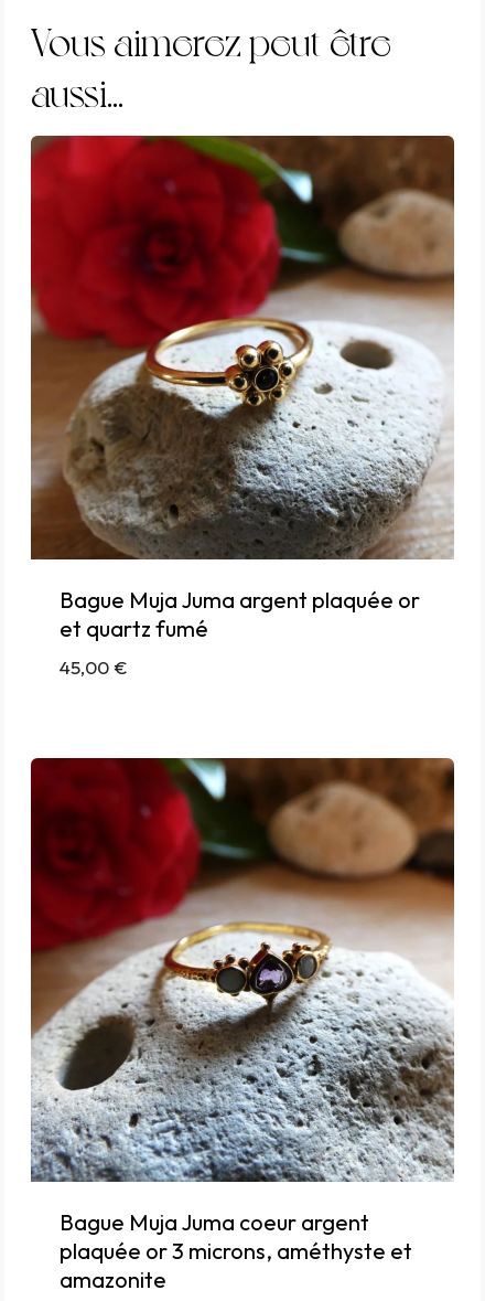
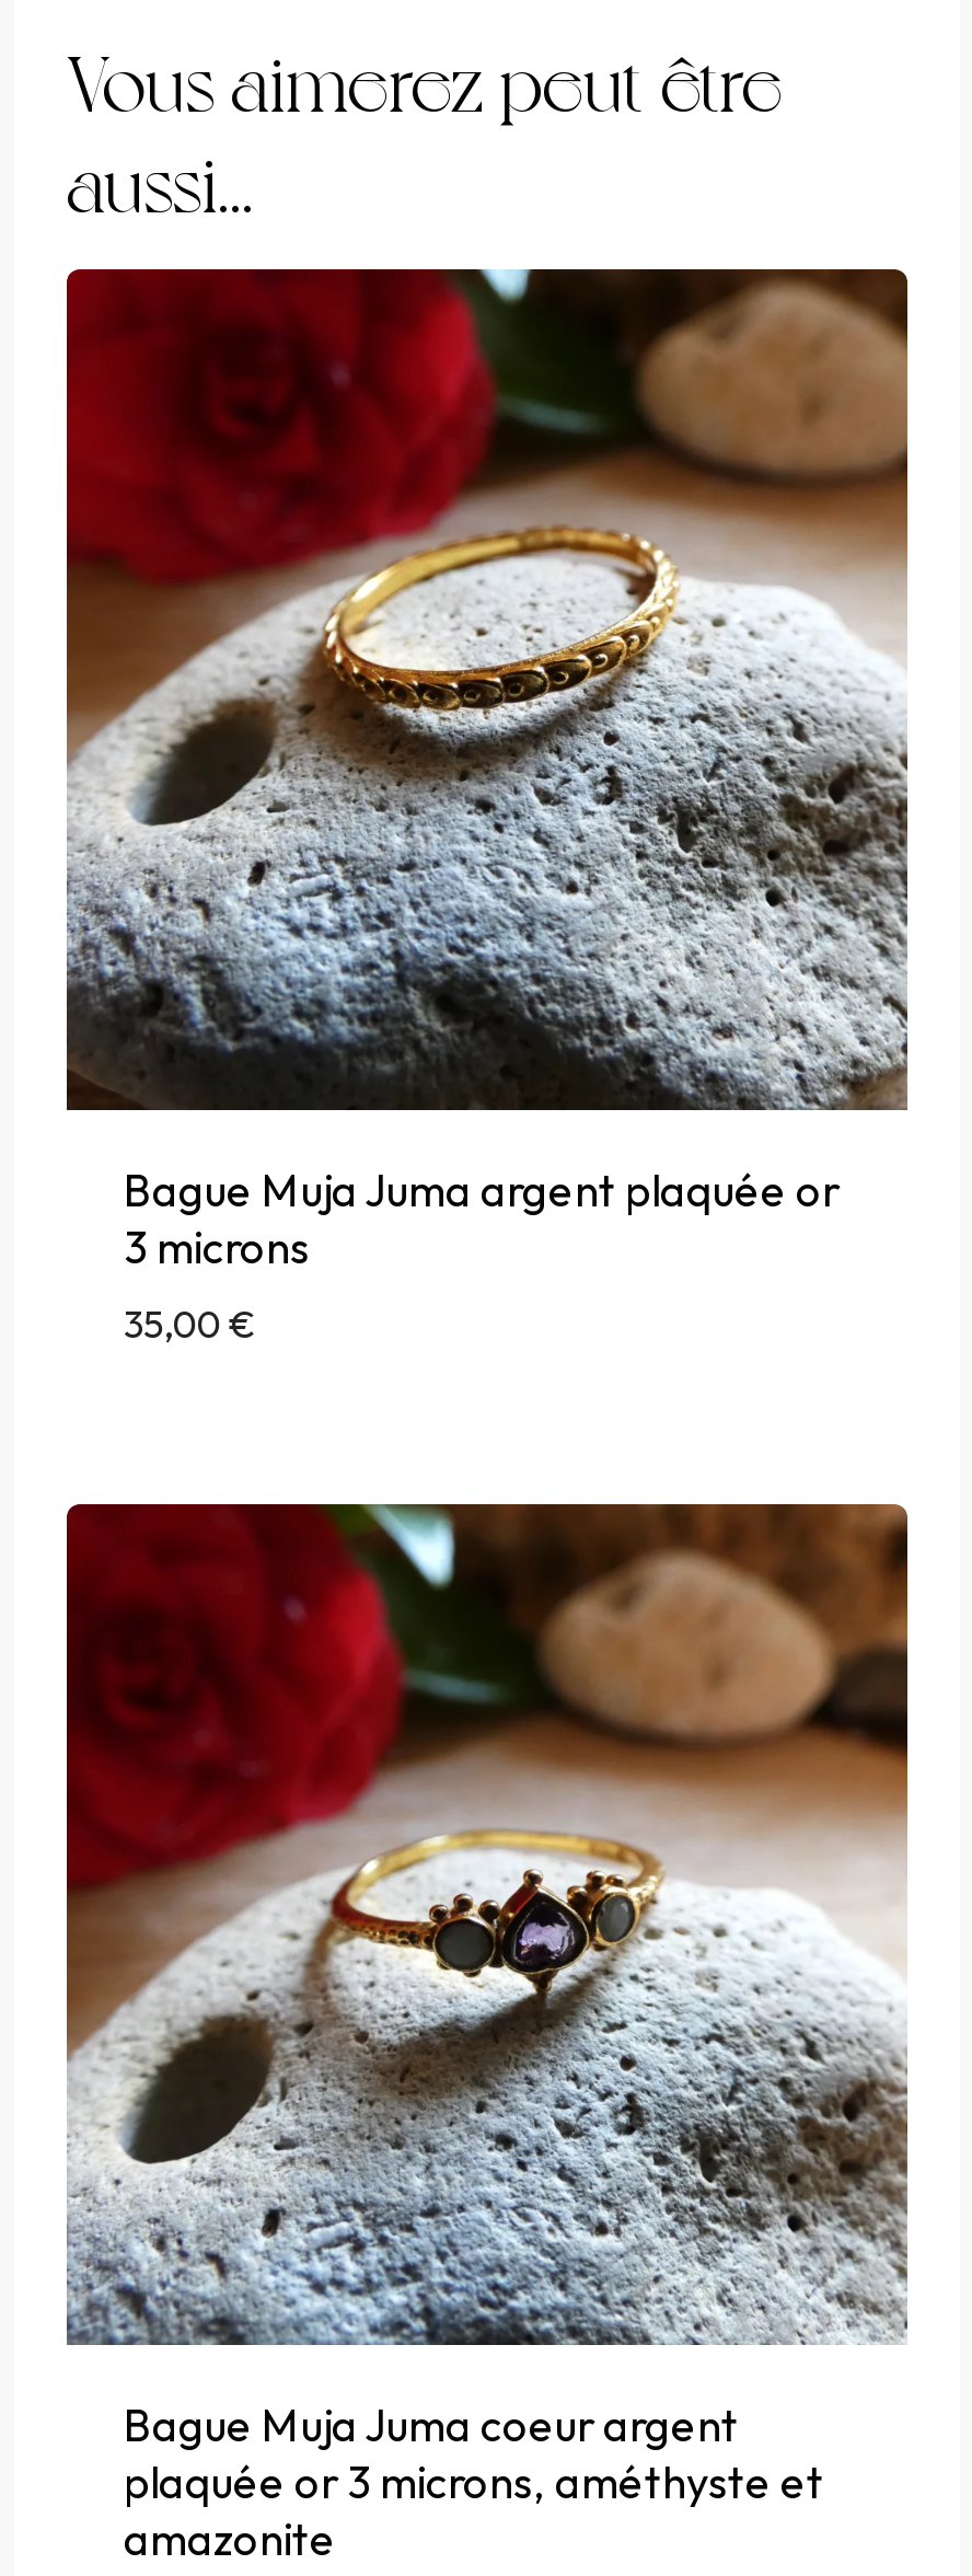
- [image]
+ [image]

- et quartz fumé
+ 3 microns

- 45,00 €
+ 35,00 €
